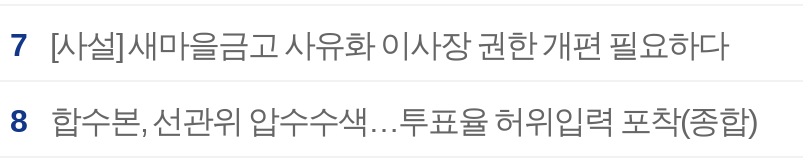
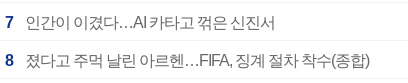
- [사설] 새마을금고 사유화 이사장 권한 개편 필요하다
+ 인간이 이겼다…AI 카타고 꺾은 신진서

- 합수본, 선관위 압수수색…투표율 허위입력 포착(종합)
+ 졌다고 주먹 날린 아르헨…FIFA, 징계 절차 착수(종합)
